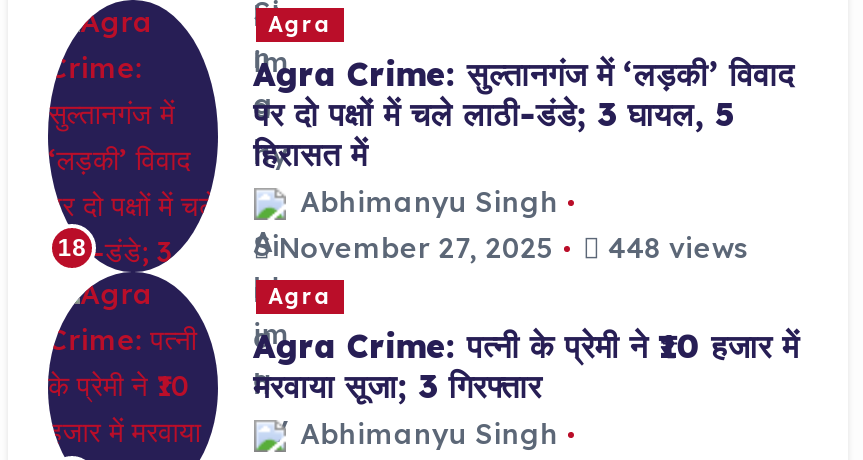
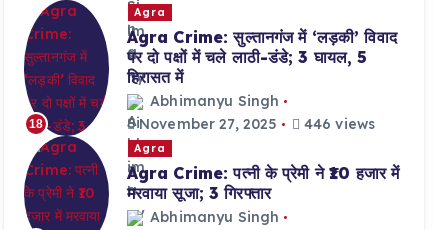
- November 27, 2025 448 views
+ November 27, 2025 446 views
